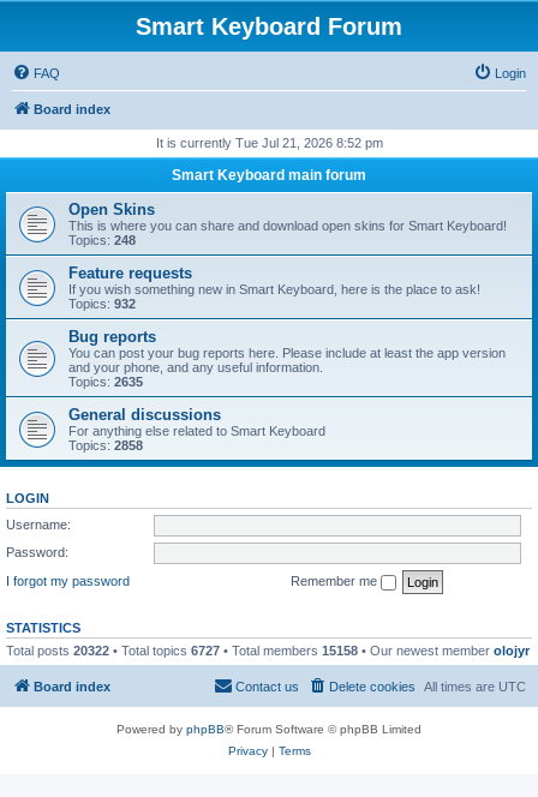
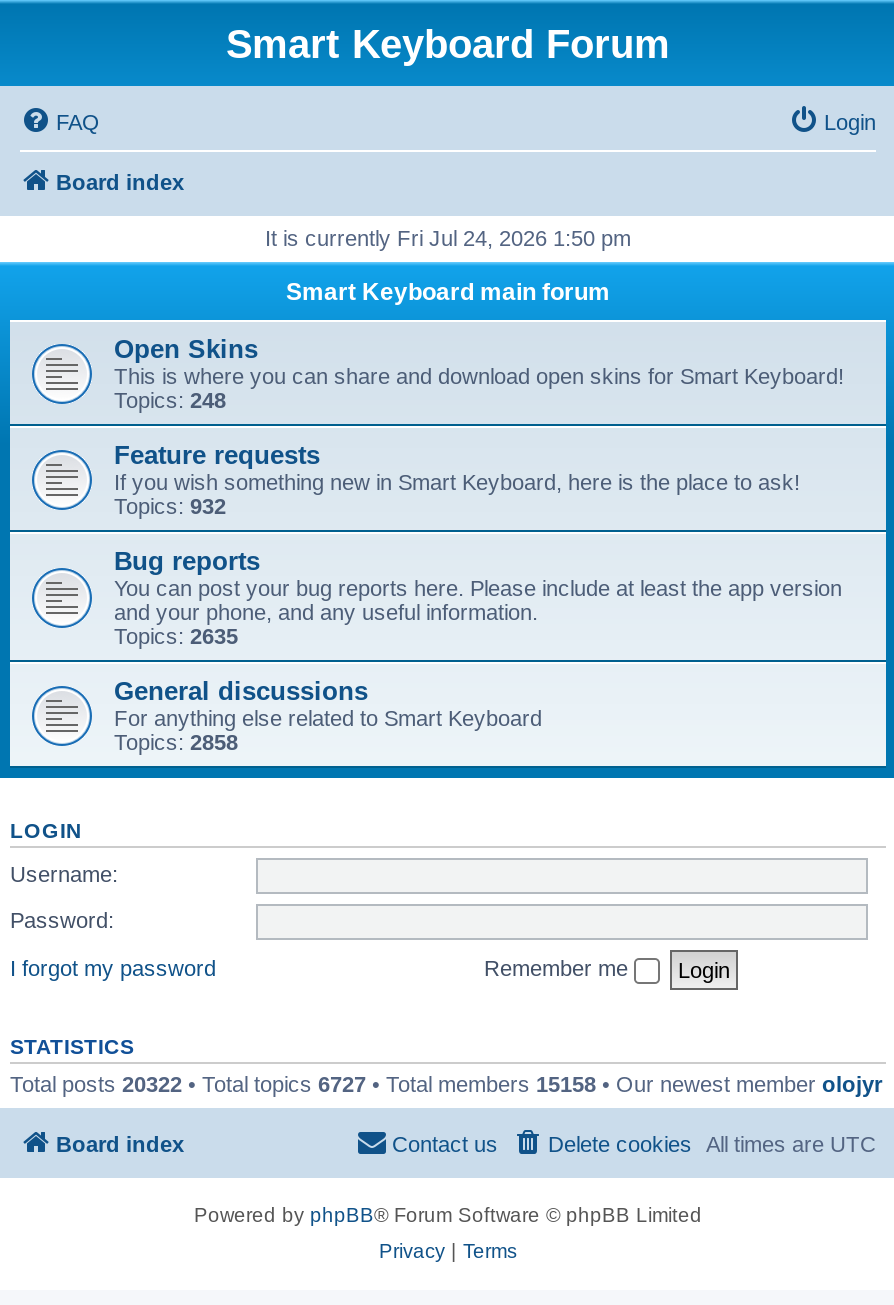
- It is currently Tue Jul 21, 2026 8:52 pm
+ It is currently Fri Jul 24, 2026 1:50 pm
